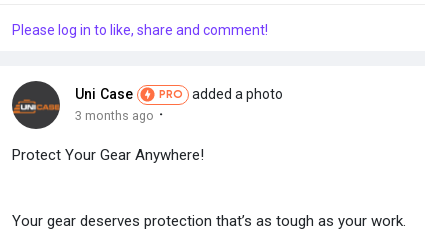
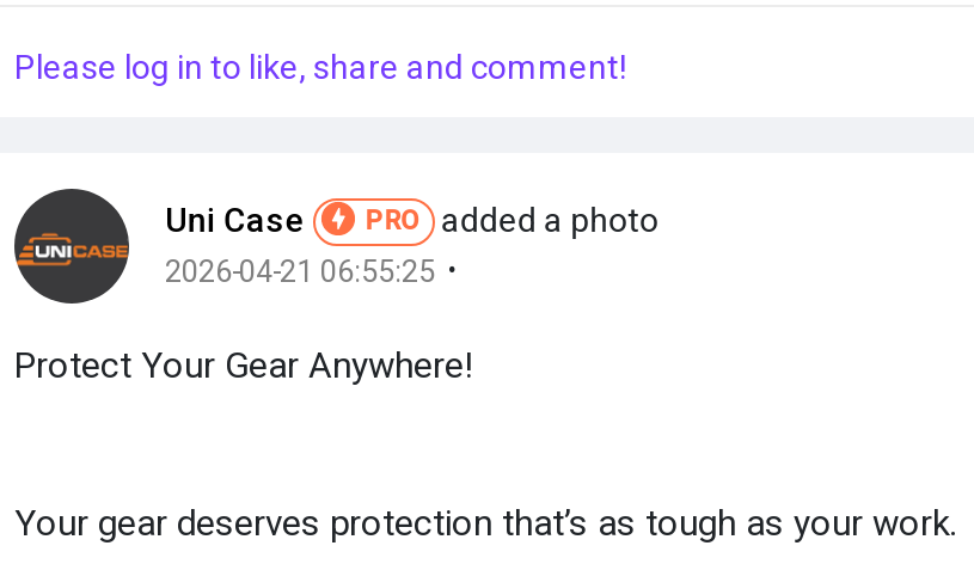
- 3 months ago ·
+ 2026-04-21 06:55:25 ·
